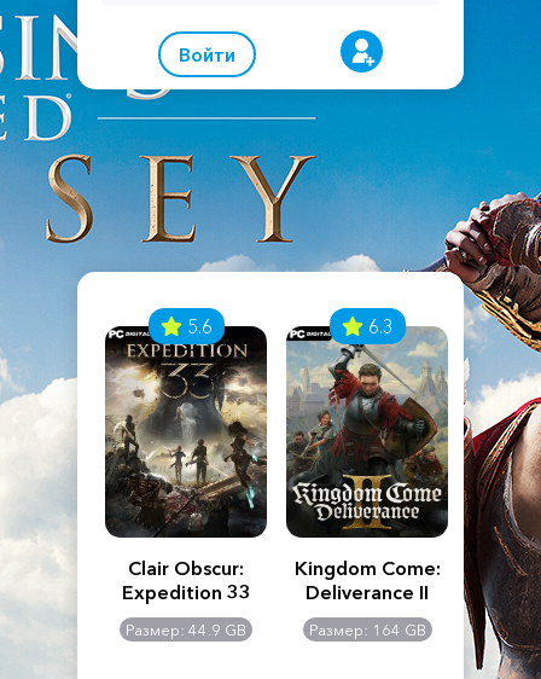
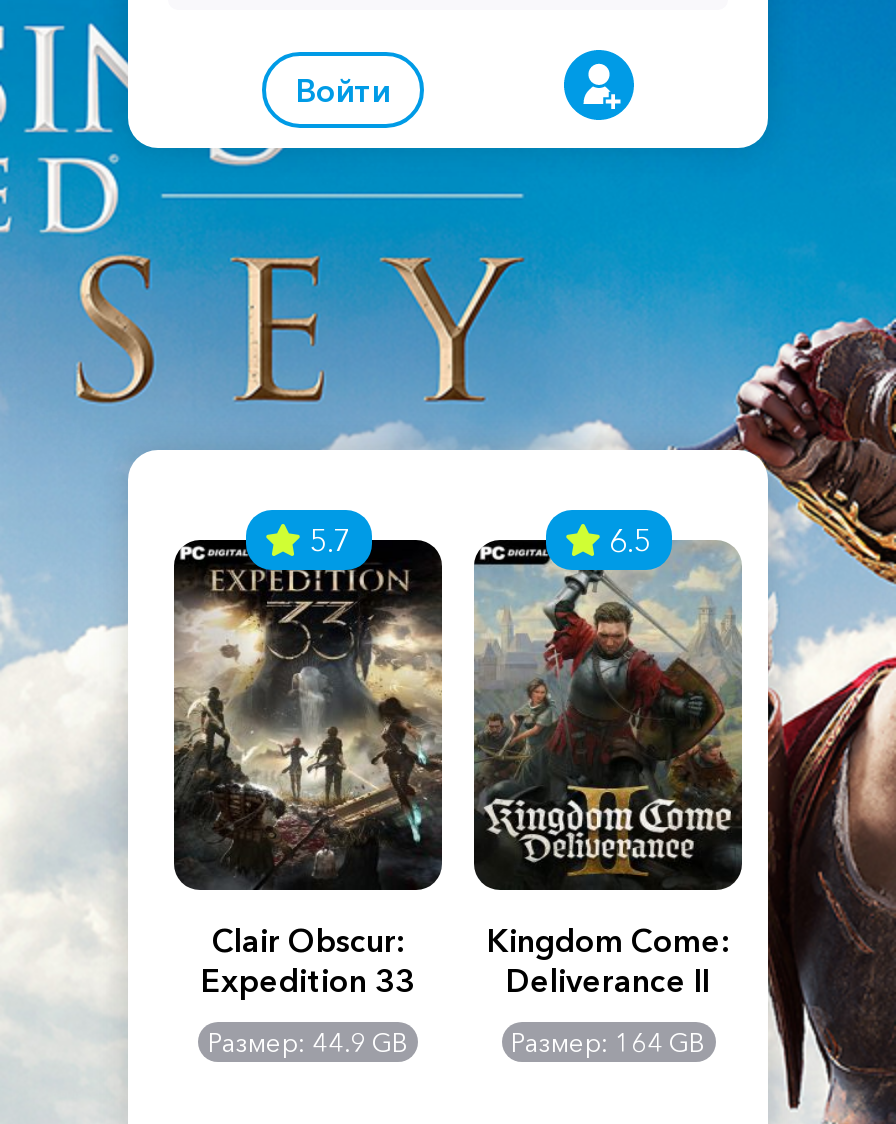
- 5.6
+ 5.7

- 6.3
+ 6.5
